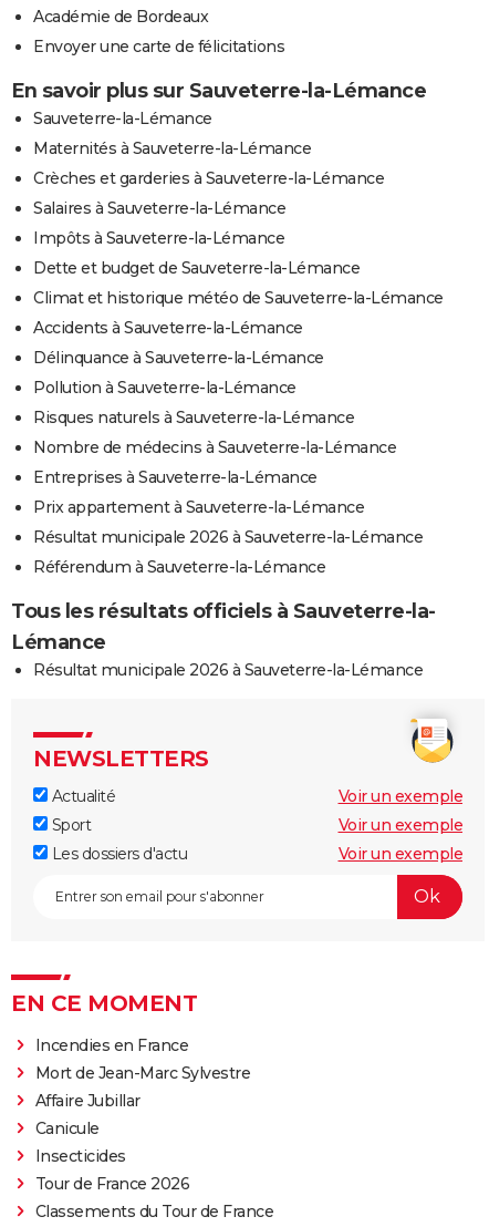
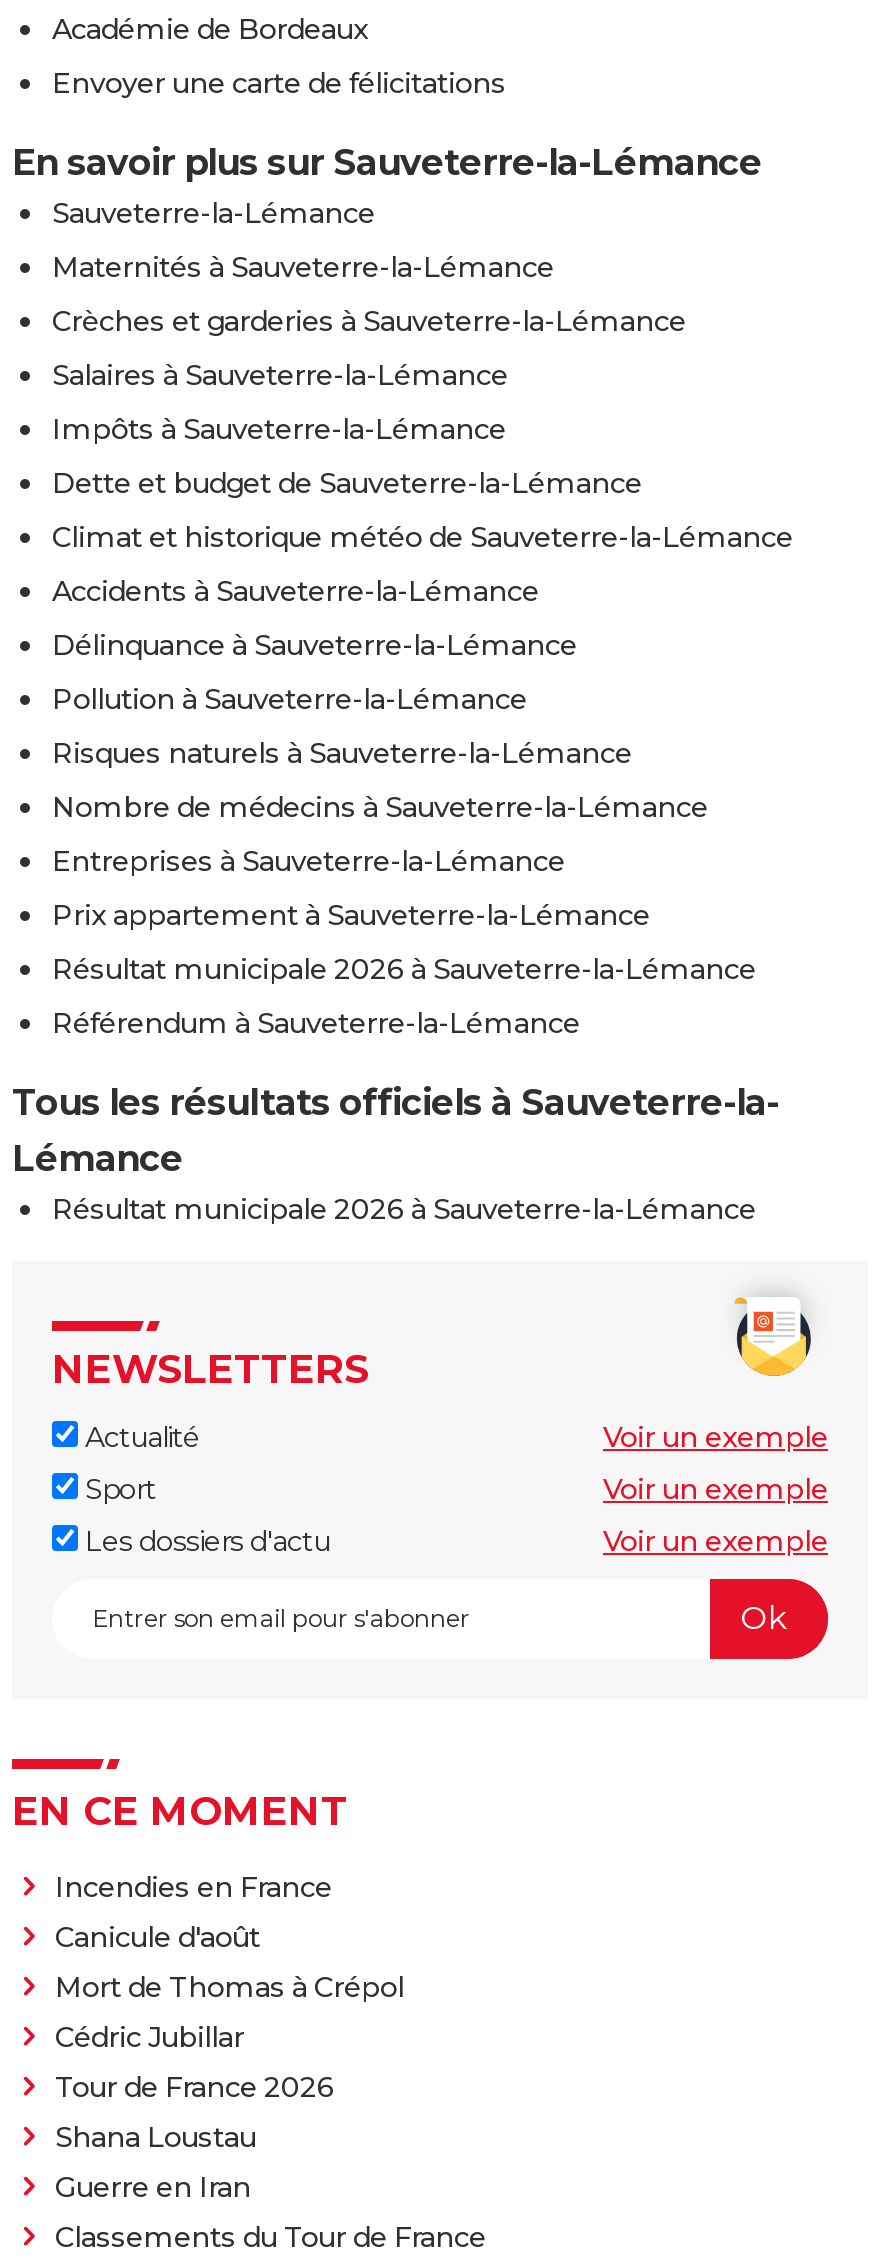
- Mort de Jean-Marc Sylvestre
- Affaire Jubillar
- Canicule
- Insecticides
+ Canicule d'août
+ Mort de Thomas à Crépol
+ Cédric Jubillar

moved up: Tour de France 2026

+ Shana Loustau
+ Guerre en Iran
